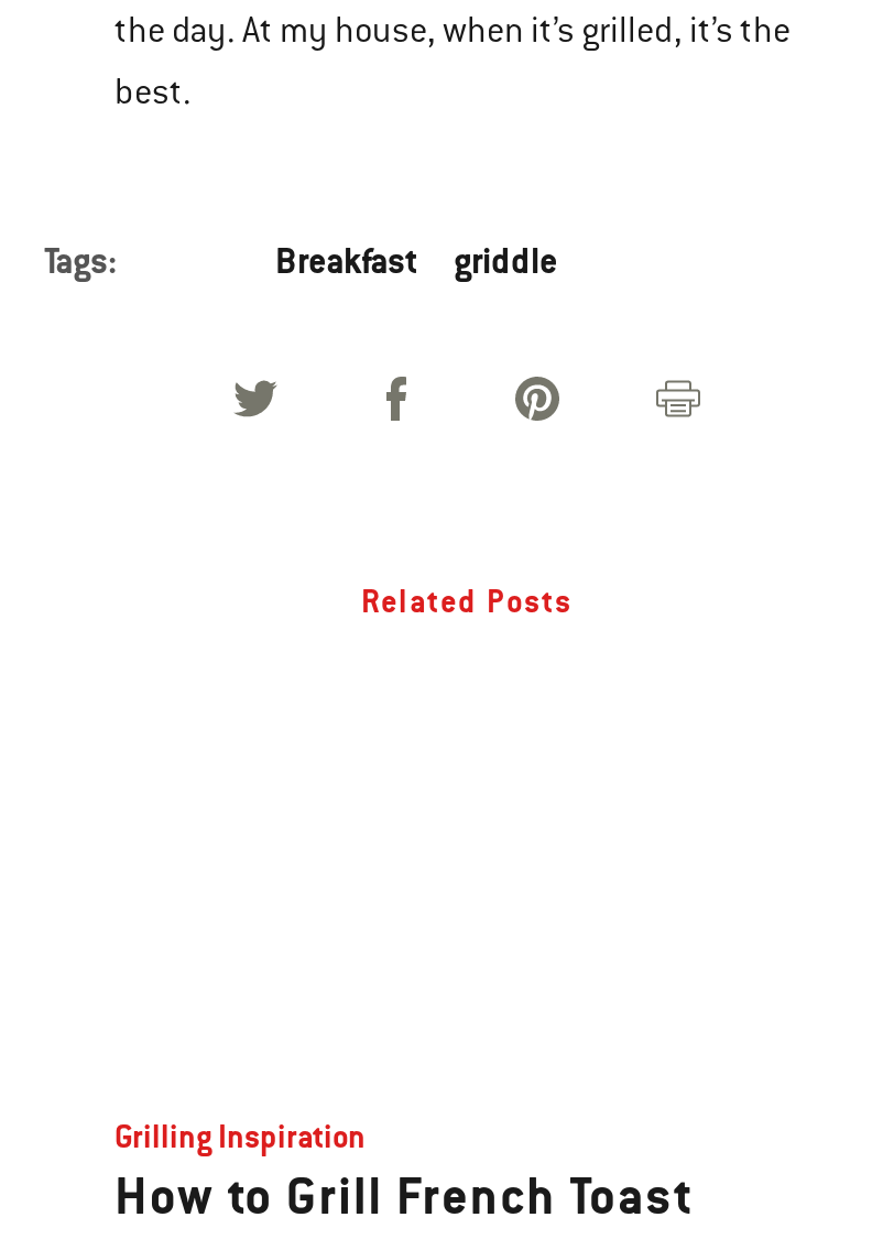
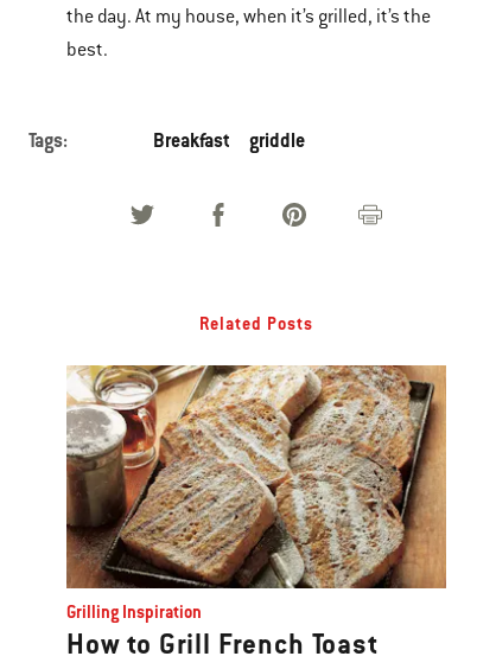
+ [image]
